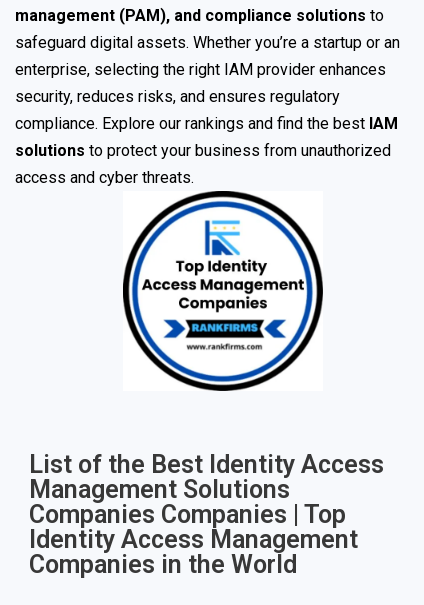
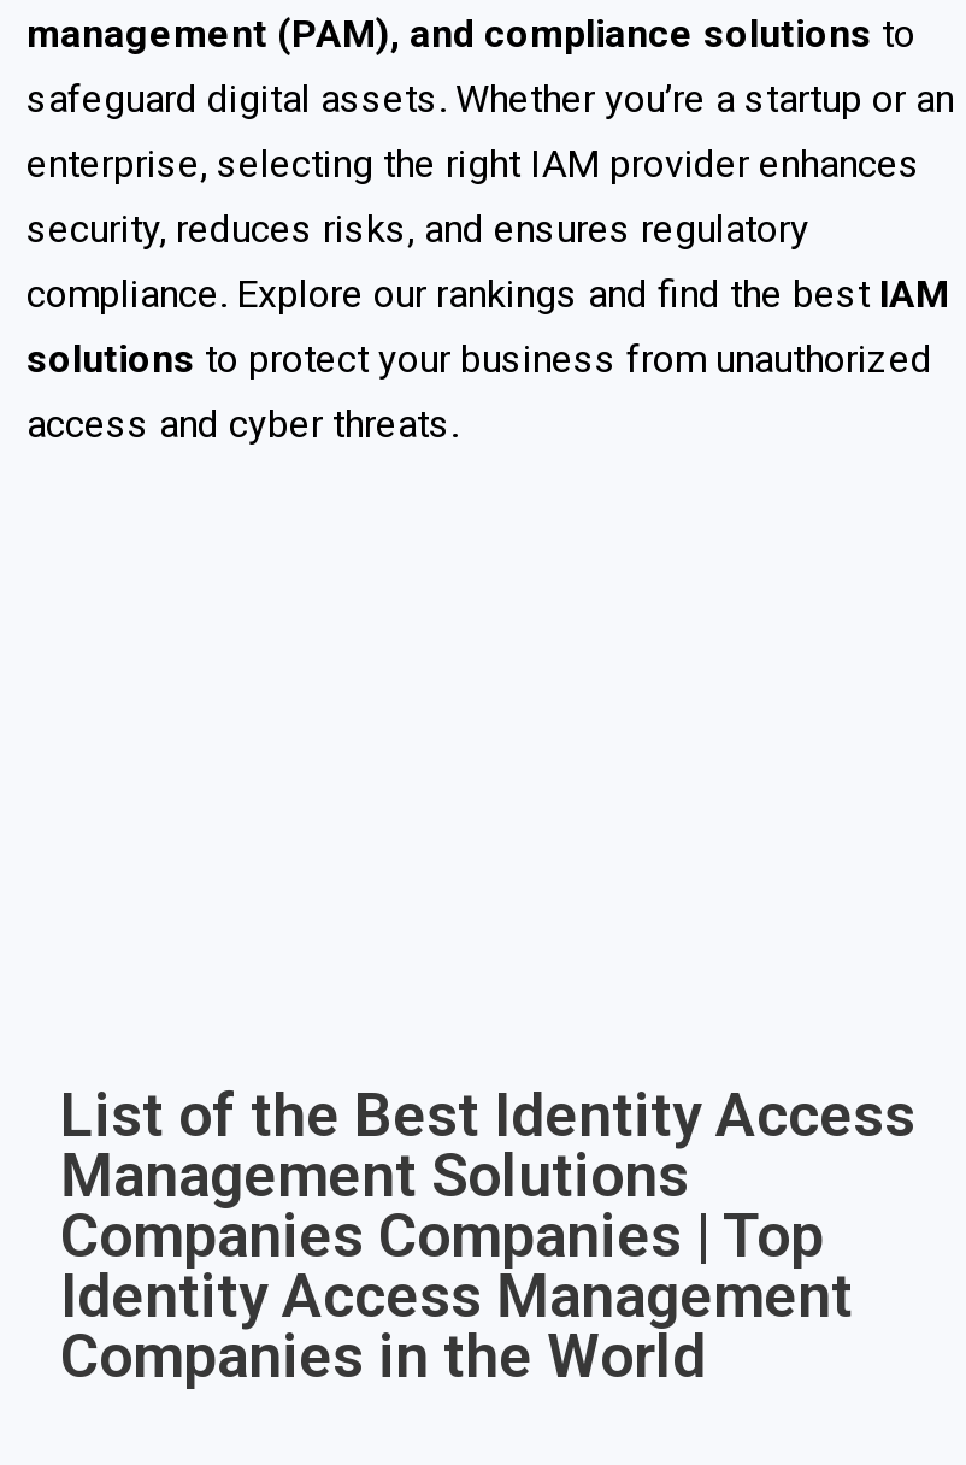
- [image]
